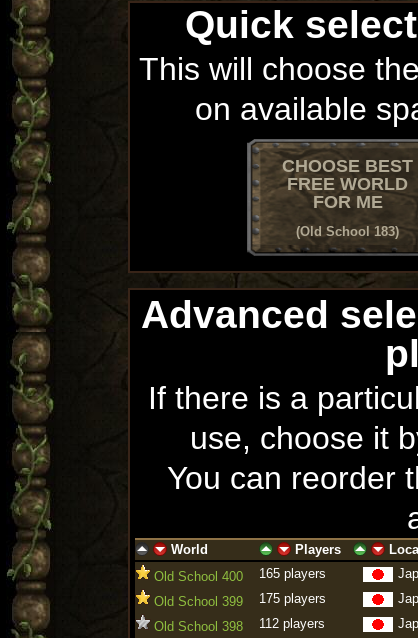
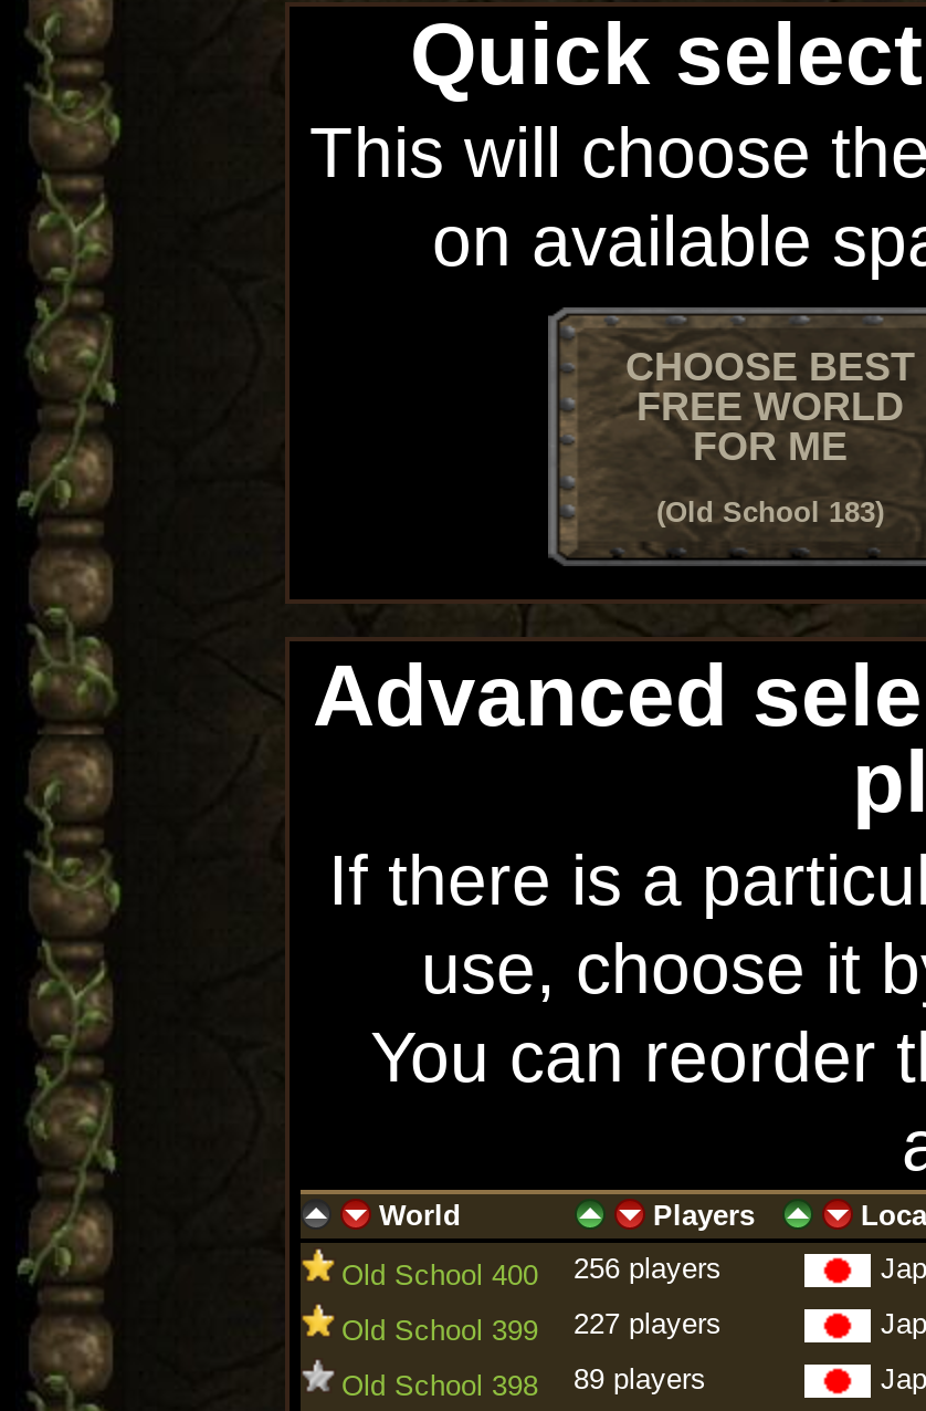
- Old School 400 165 players
+ Old School 400 256 players

- Old School 399 175 players
+ Old School 399 227 players

- Old School 398 112 players
+ Old School 398 89 players
